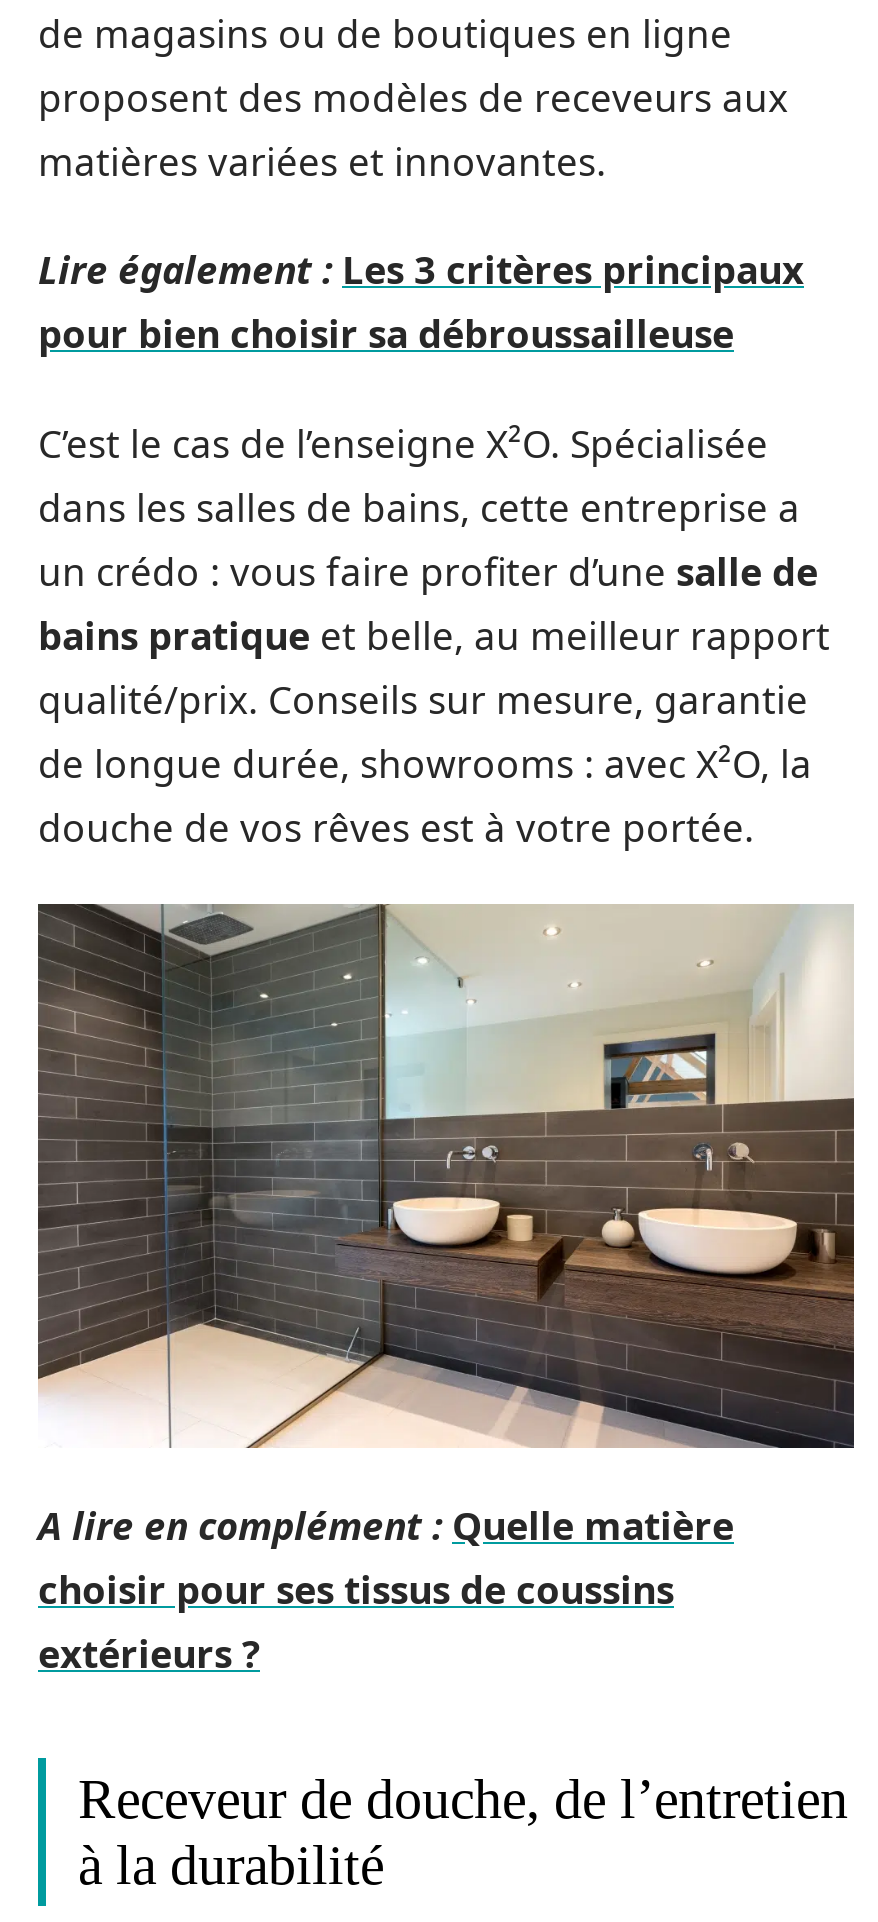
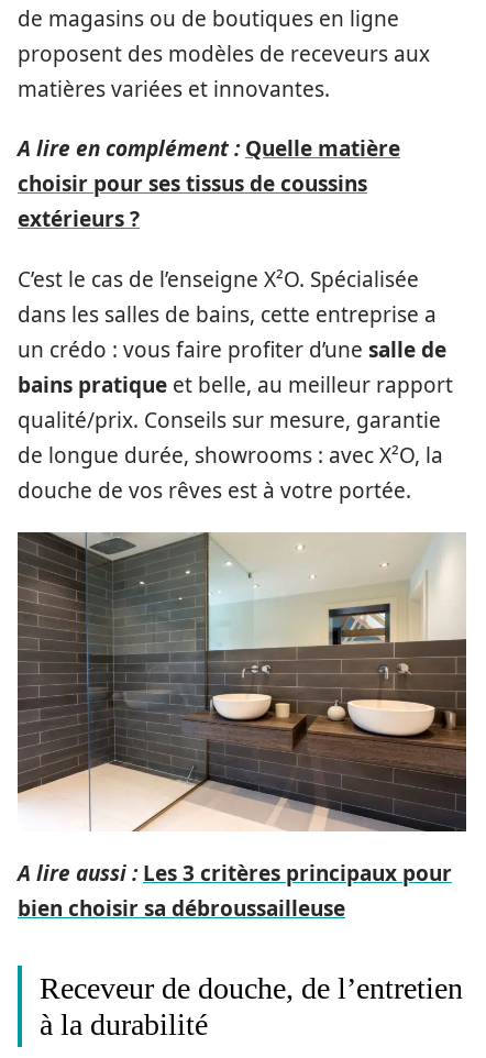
- Lire également : Les 3 critères principaux
- pour bien choisir sa débroussailleuse

moved down: dans les salles de bains, cette entreprise a | un crédo : vous faire profiter d’une salle de | bains pratique et belle, au meilleur rapport | qualité/prix. Conseils sur mesure, garantie | de longue durée, showrooms : avec X²O, la | douche de vos rêves est à votre portée.

+ A lire aussi : Les 3 critères principaux pour
+ bien choisir sa débroussailleuse

moved down: [image]

moved up: A lire en complément : Quelle matière | choisir pour ses tissus de coussins | extérieurs ?
